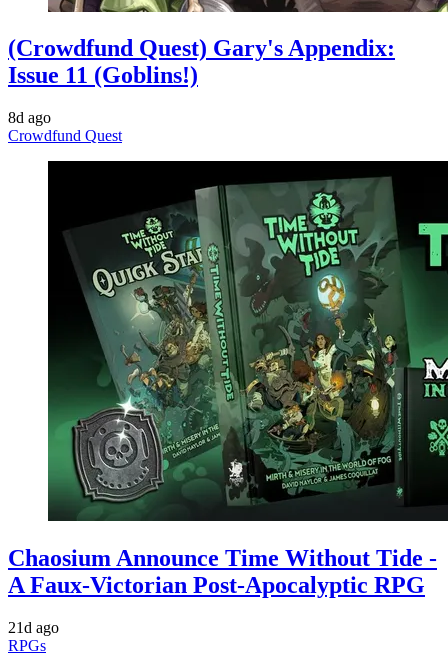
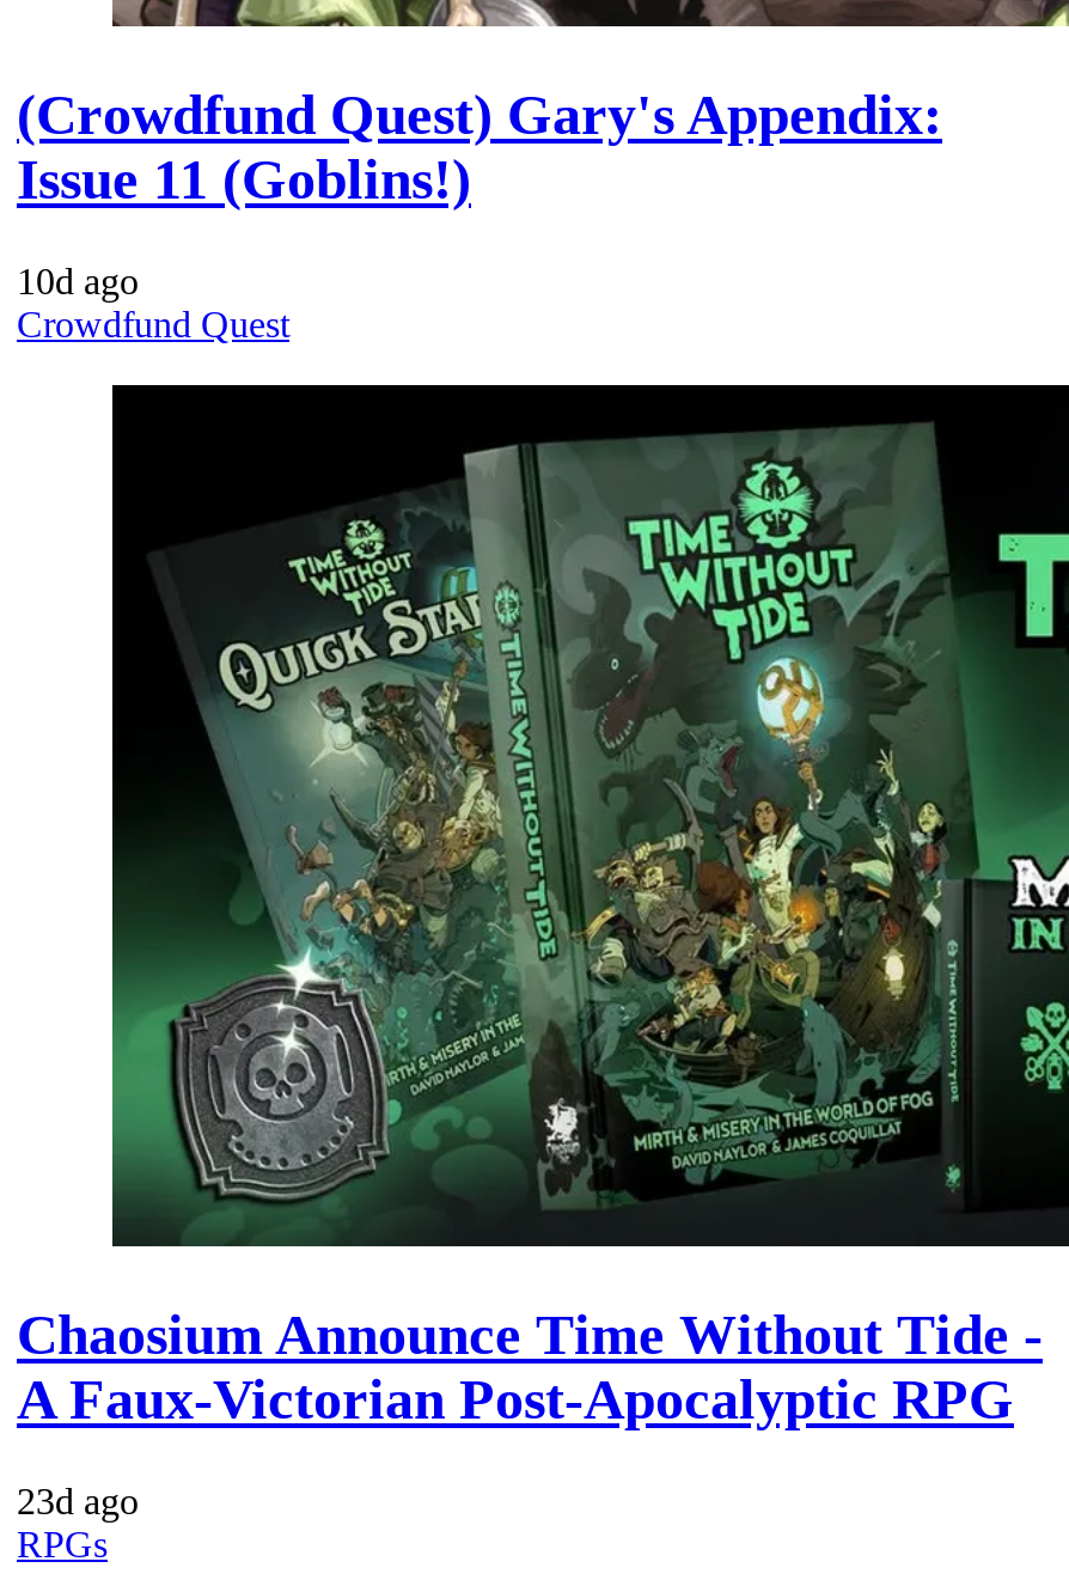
- 8d ago
+ 10d ago

- 21d ago
+ 23d ago
